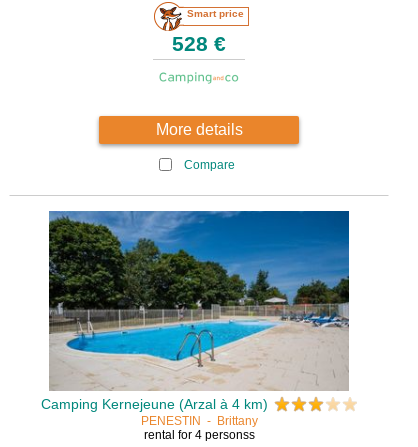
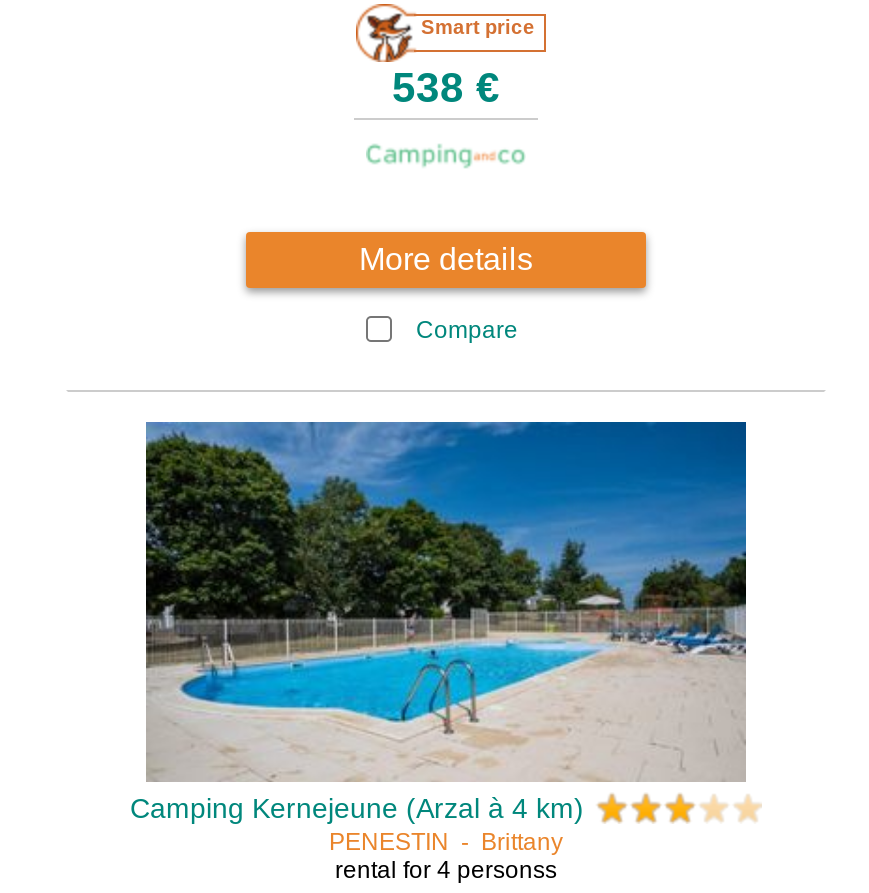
- 528 €
+ 538 €
